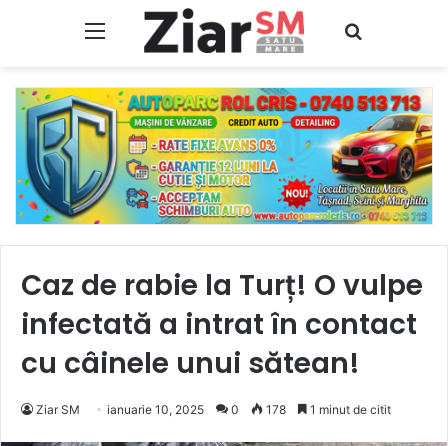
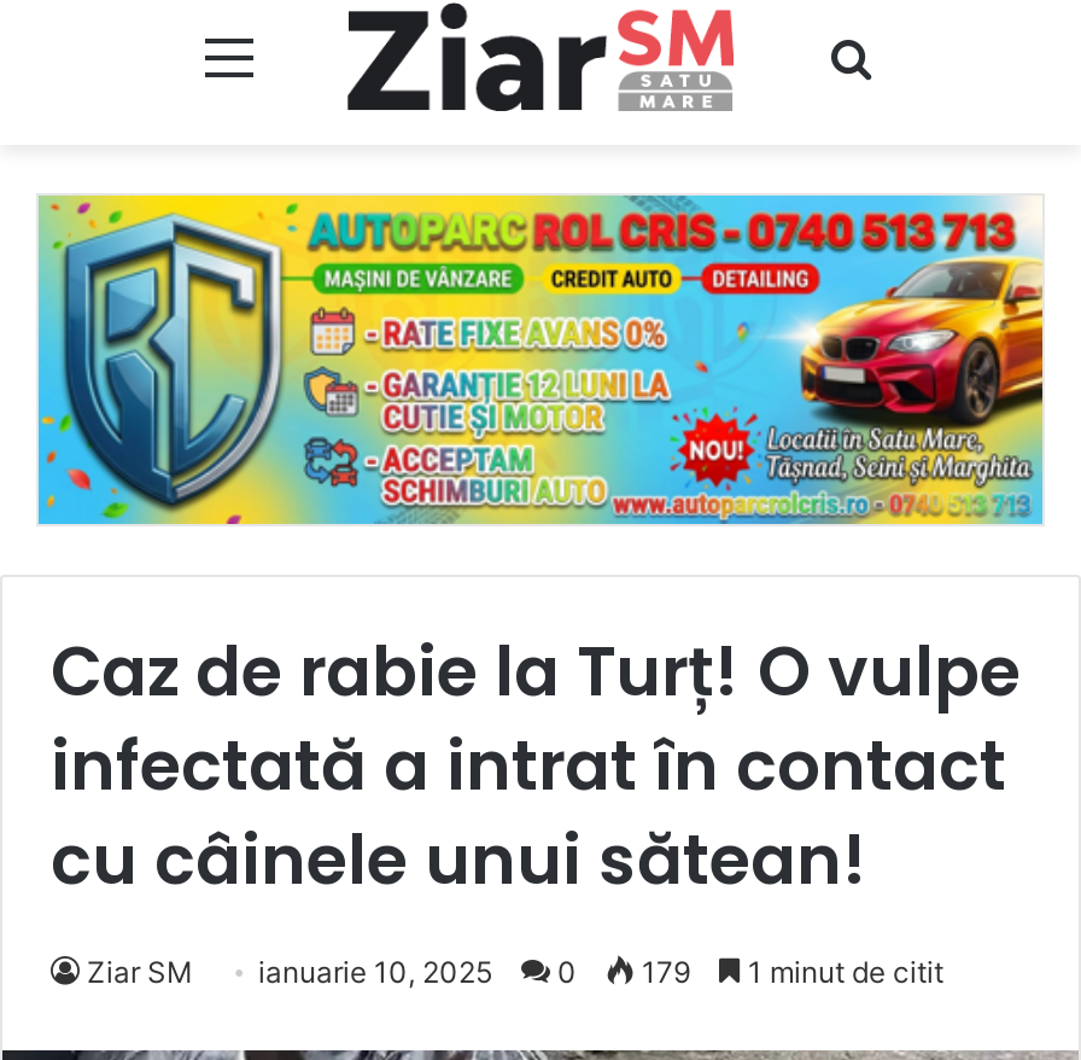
- Ziar SM ianuarie 10, 2025 0 178 1 minut de citit
+ Ziar SM ianuarie 10, 2025 0 179 1 minut de citit
